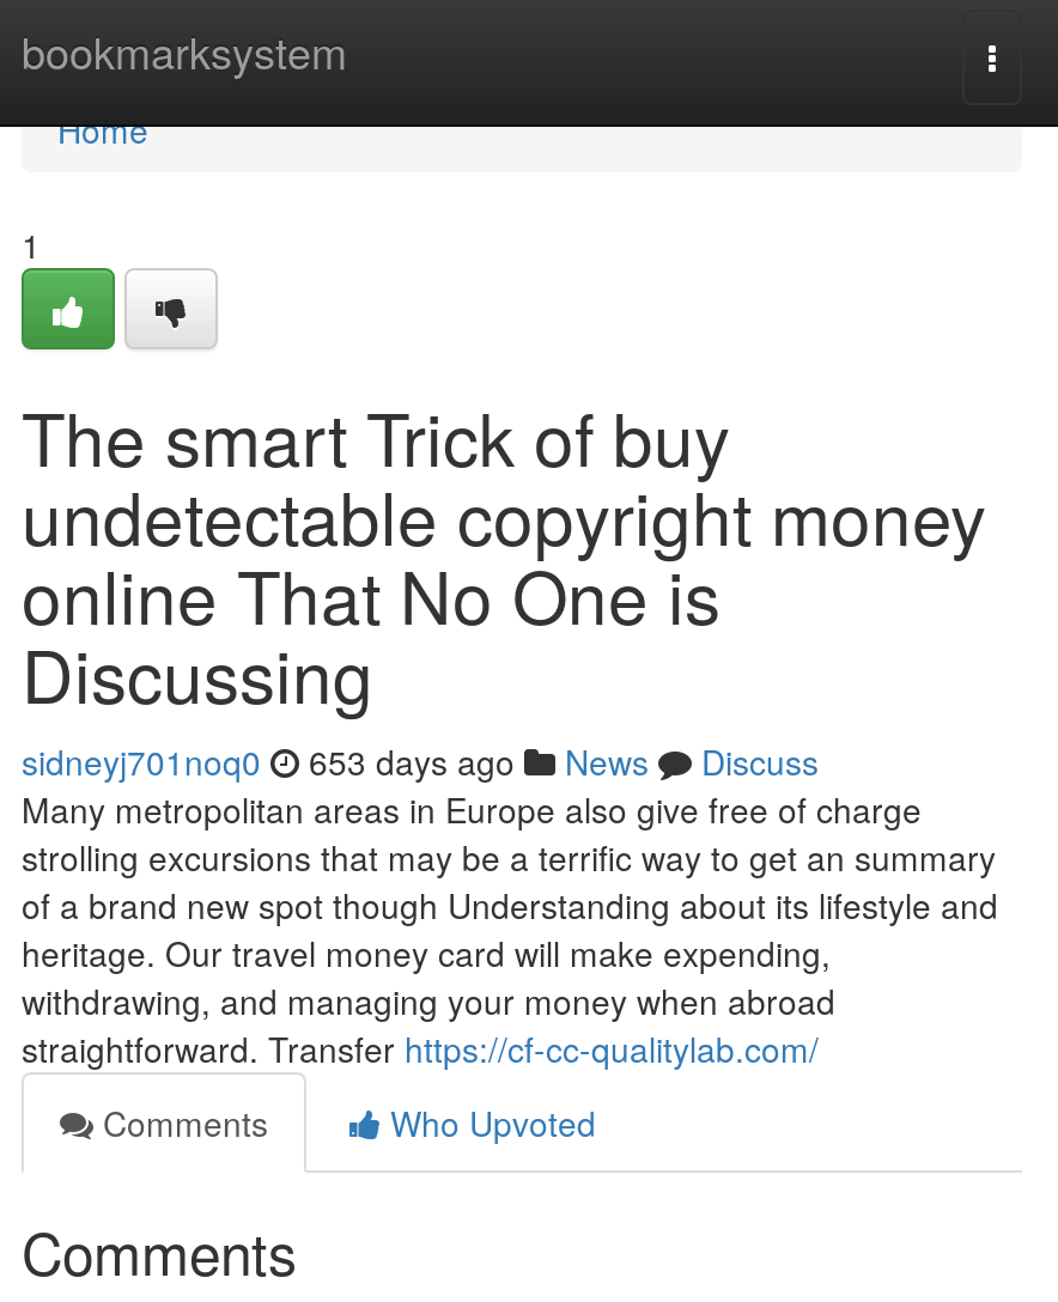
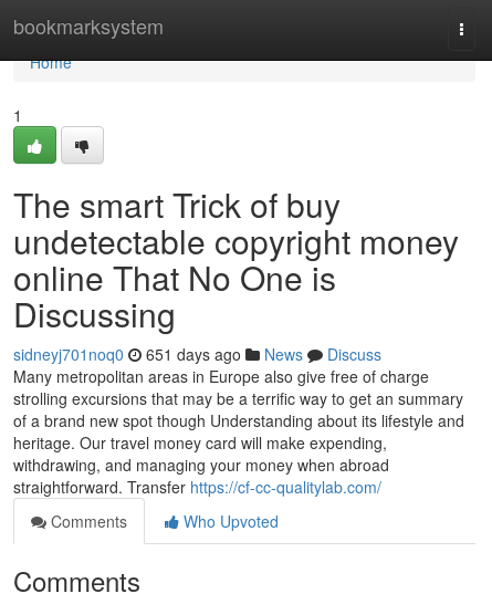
- sidneyj701noq0 653 days ago News Discuss
+ sidneyj701noq0 651 days ago News Discuss
